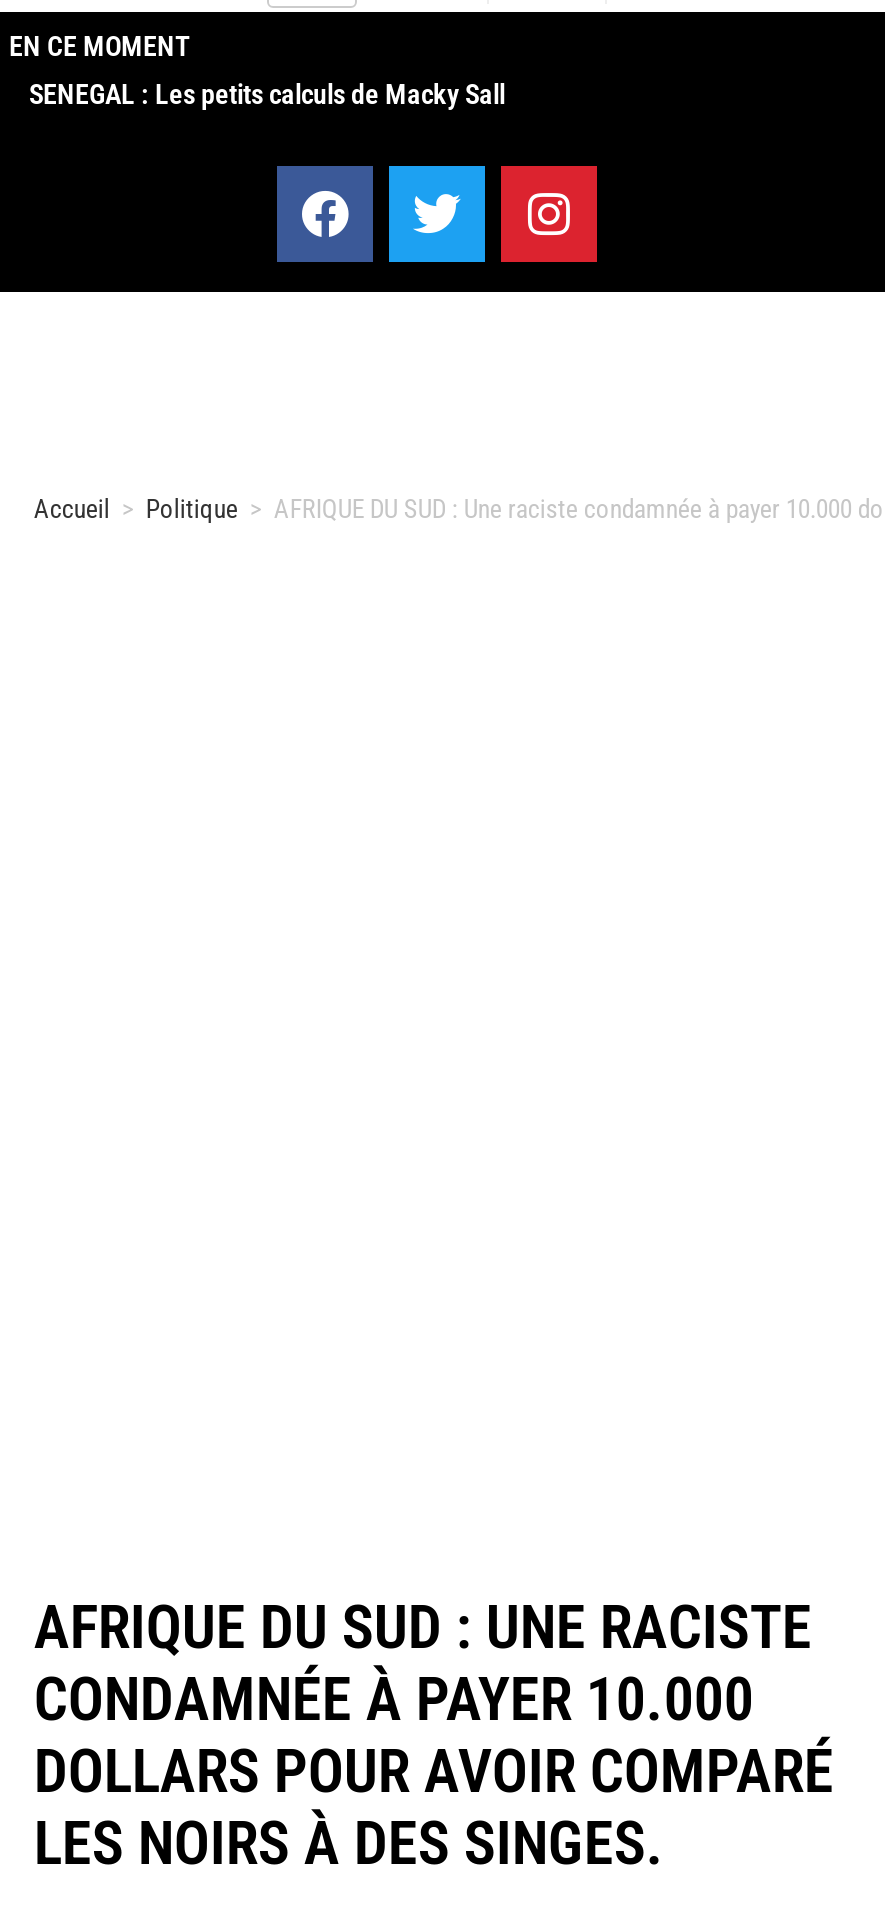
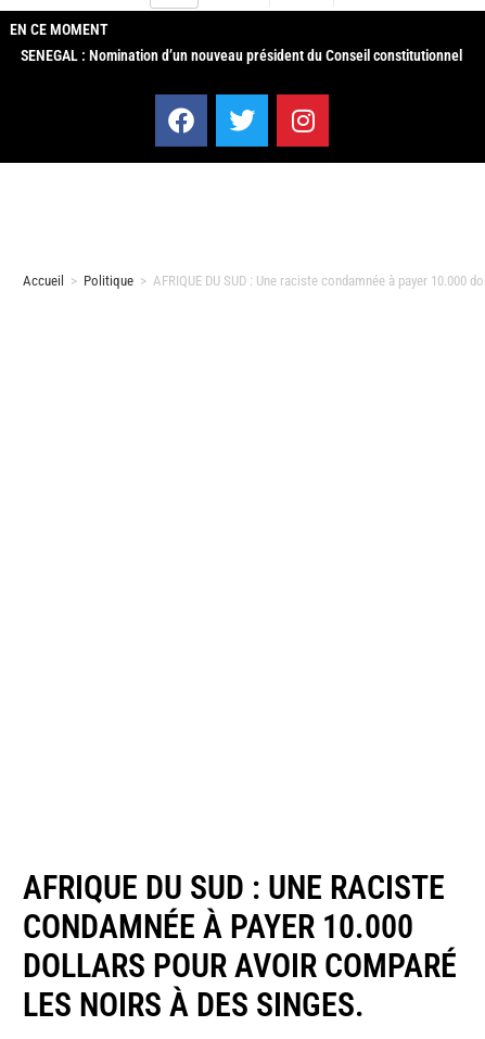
- SENEGAL : Les petits calculs de Macky Sall
+ SENEGAL : Nomination d’un nouveau président du Conseil constitutionnel
